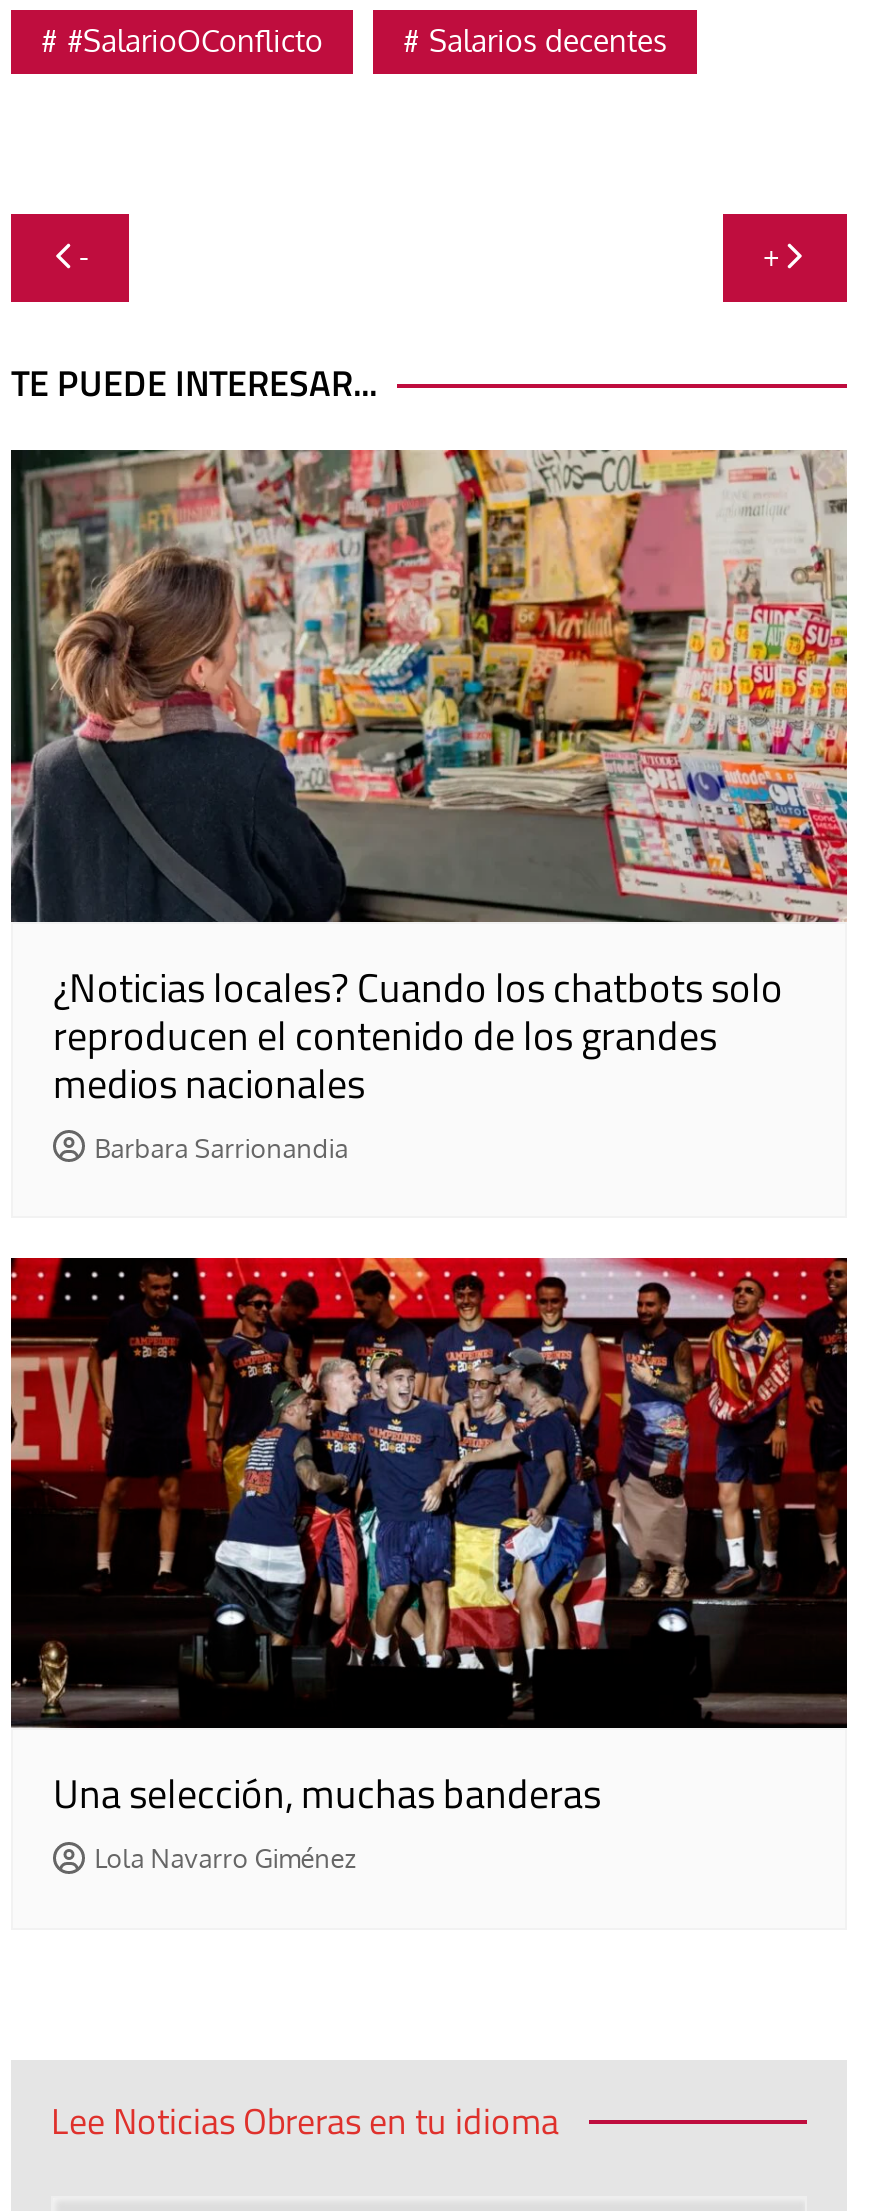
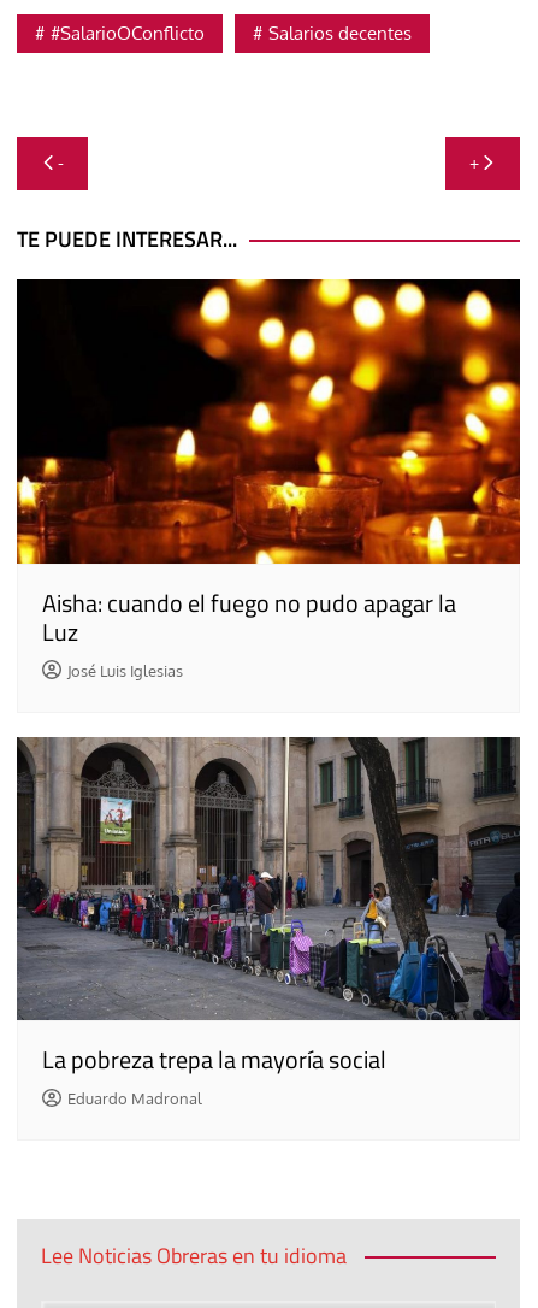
- [image]
- ¿Noticias locales? Cuando los chatbots solo
- reproducen el contenido de los grandes
- medios nacionales
- Barbara Sarrionandia
+ [image]
+ Aisha: cuando el fuego no pudo apagar la
+ Luz
+ José Luis Iglesias

- [image]
- Una selección, muchas banderas
- Lola Navarro Giménez
+ [image]
+ La pobreza trepa la mayoría social
+ Eduardo Madronal
